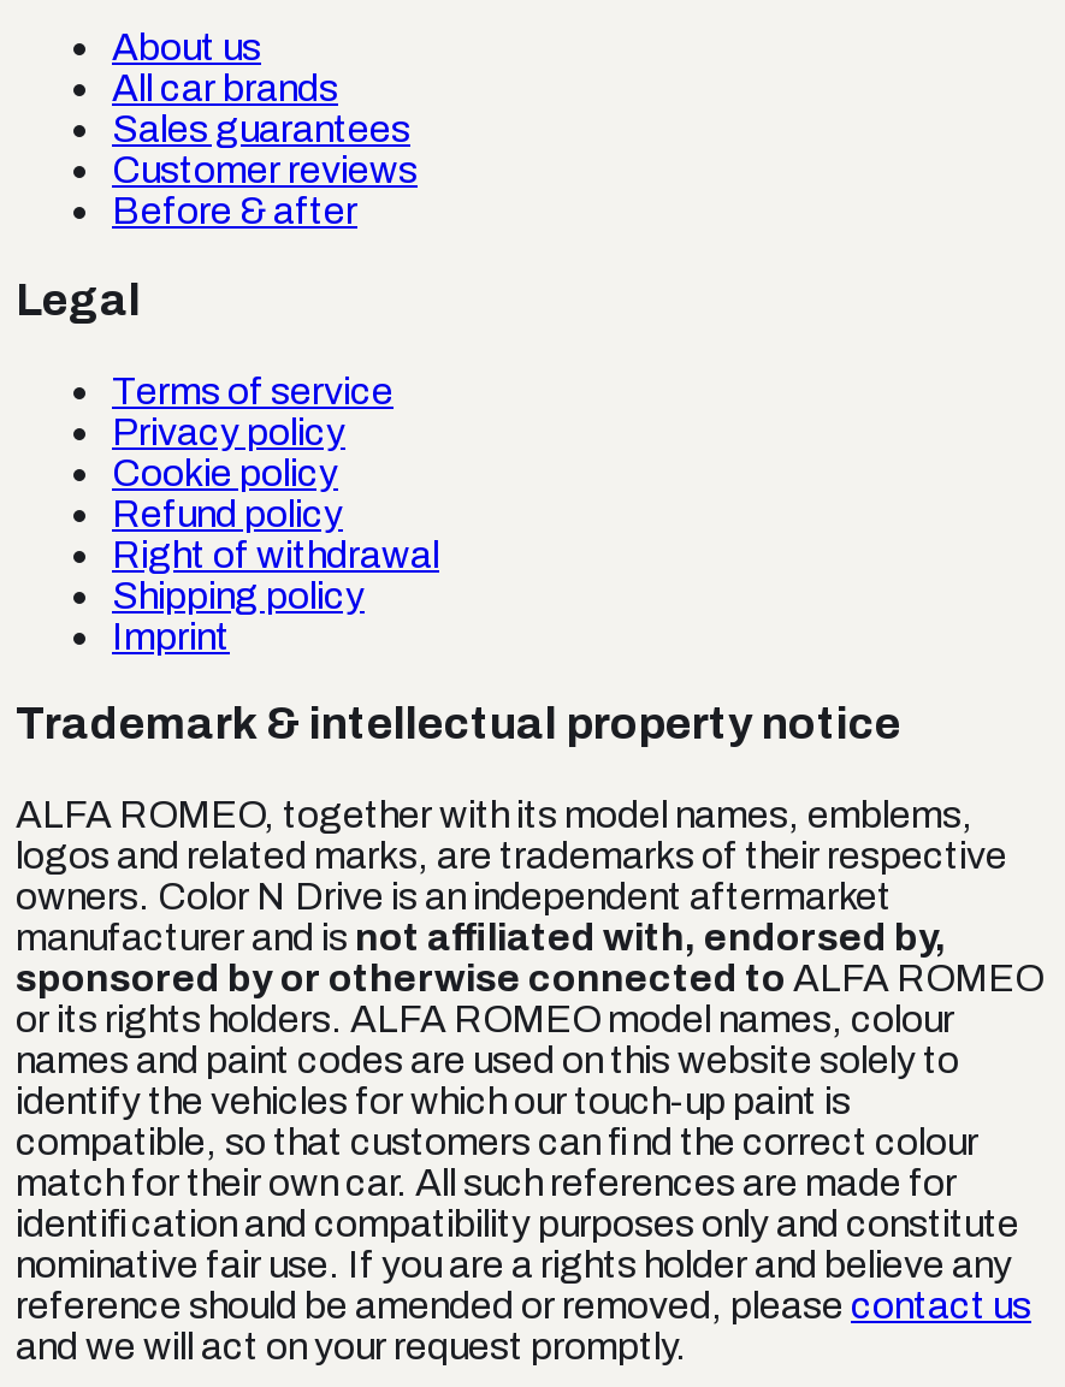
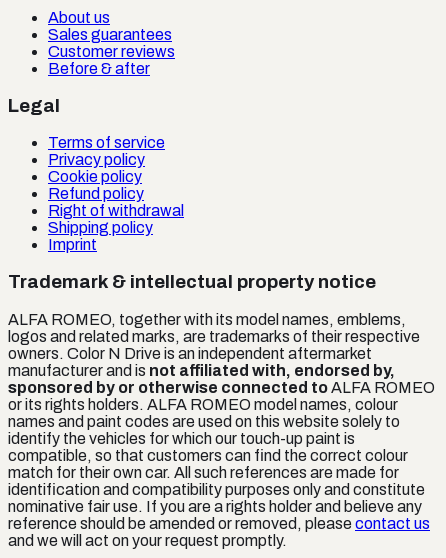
- All car brands
